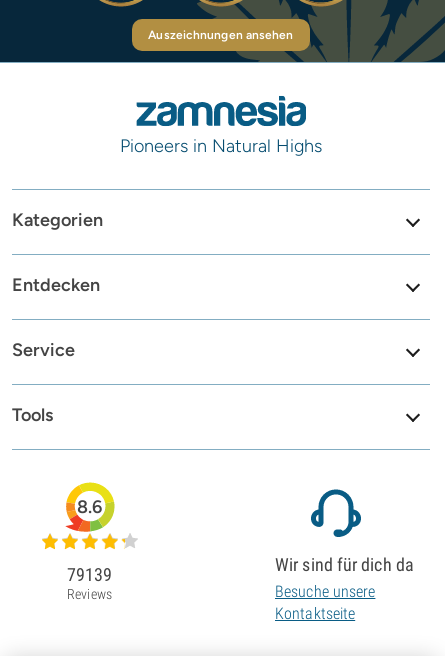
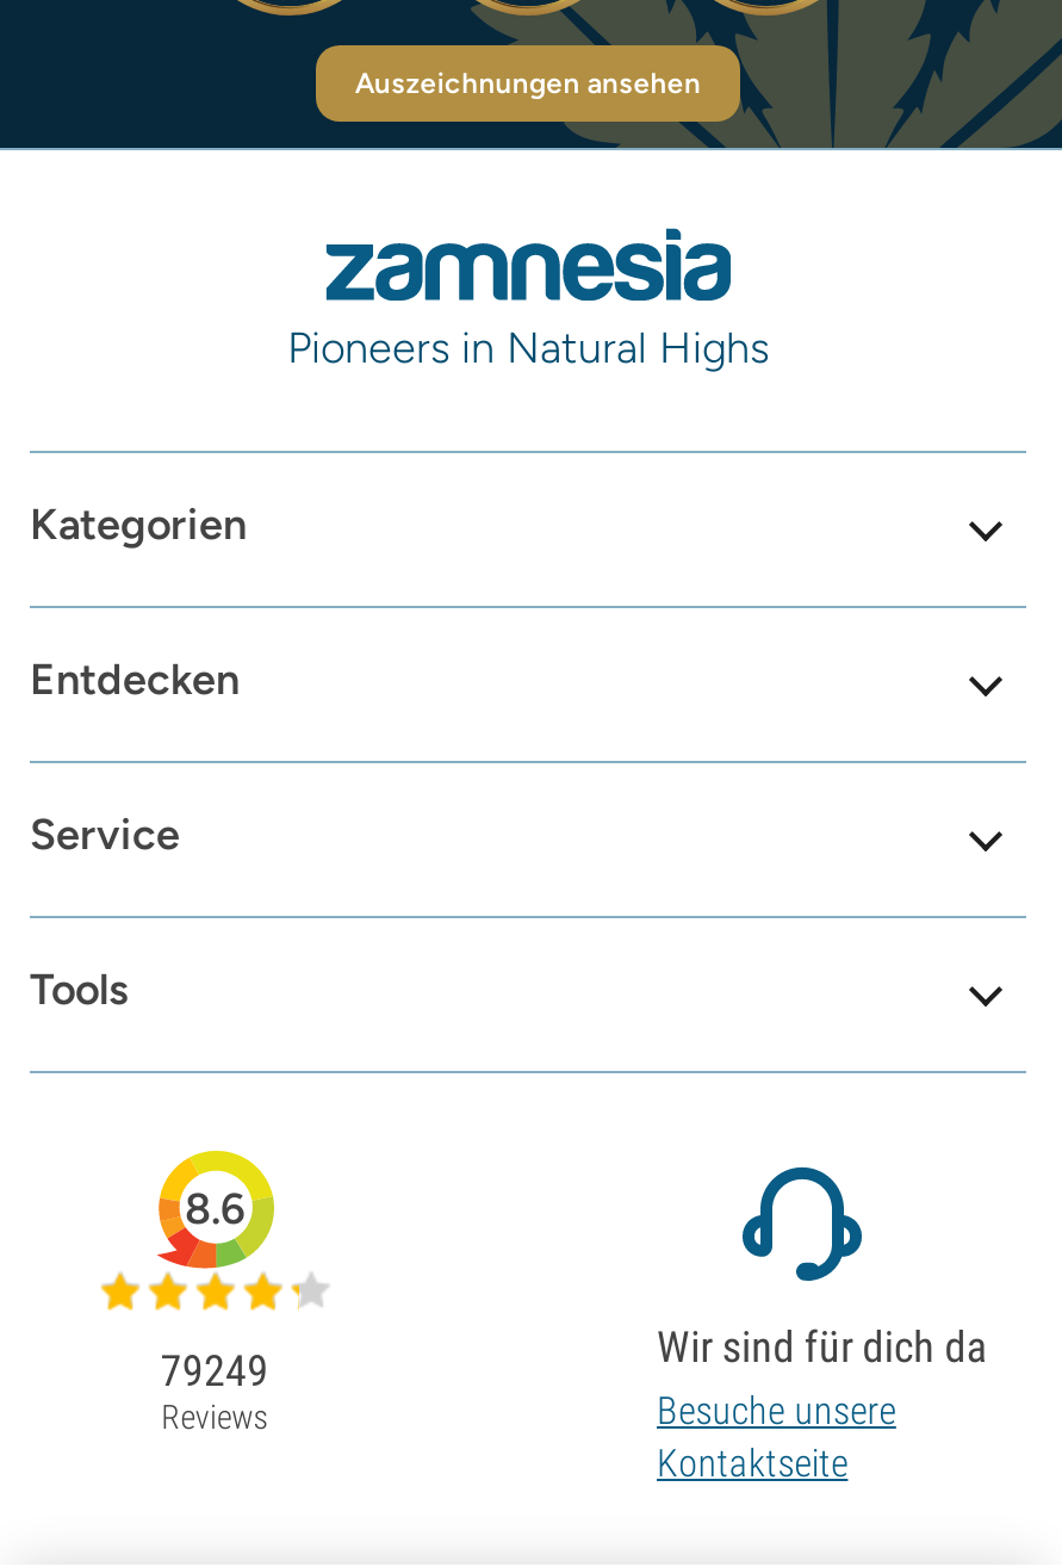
- 79139
+ 79249
